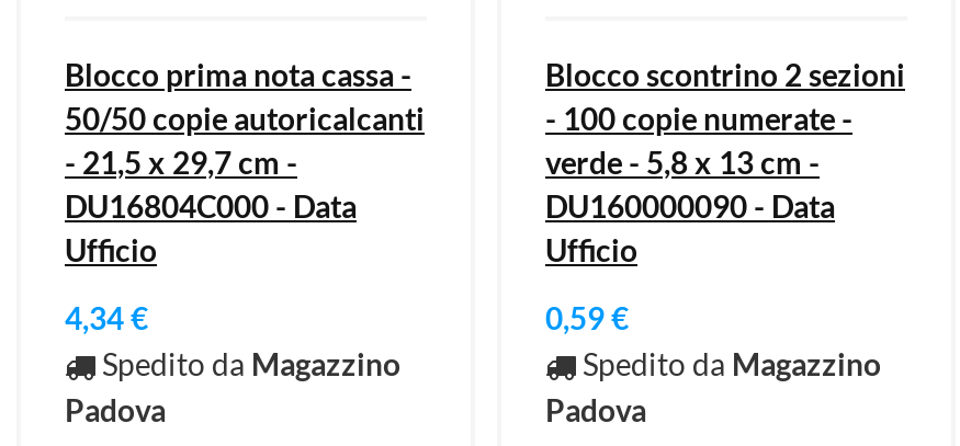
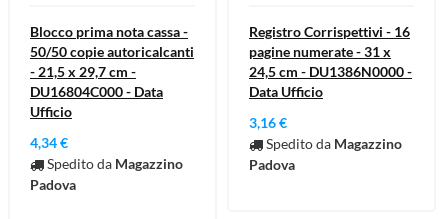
- Blocco scontrino 2 sezioni
- - 100 copie numerate -
- verde - 5,8 x 13 cm -
- DU160000090 - Data
- Ufficio
+ Registro Corrispettivi - 16
+ pagine numerate - 31 x
+ 24,5 cm - DU1386N0000 -
+ Data Ufficio

- 0,59 €
+ 3,16 €

moved up: Spedito da Magazzino | Padova
